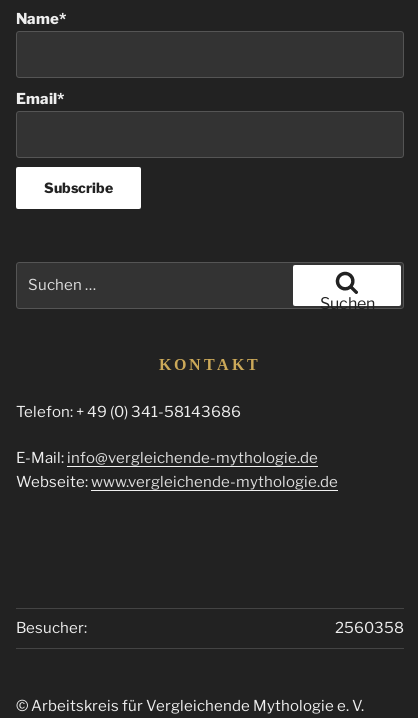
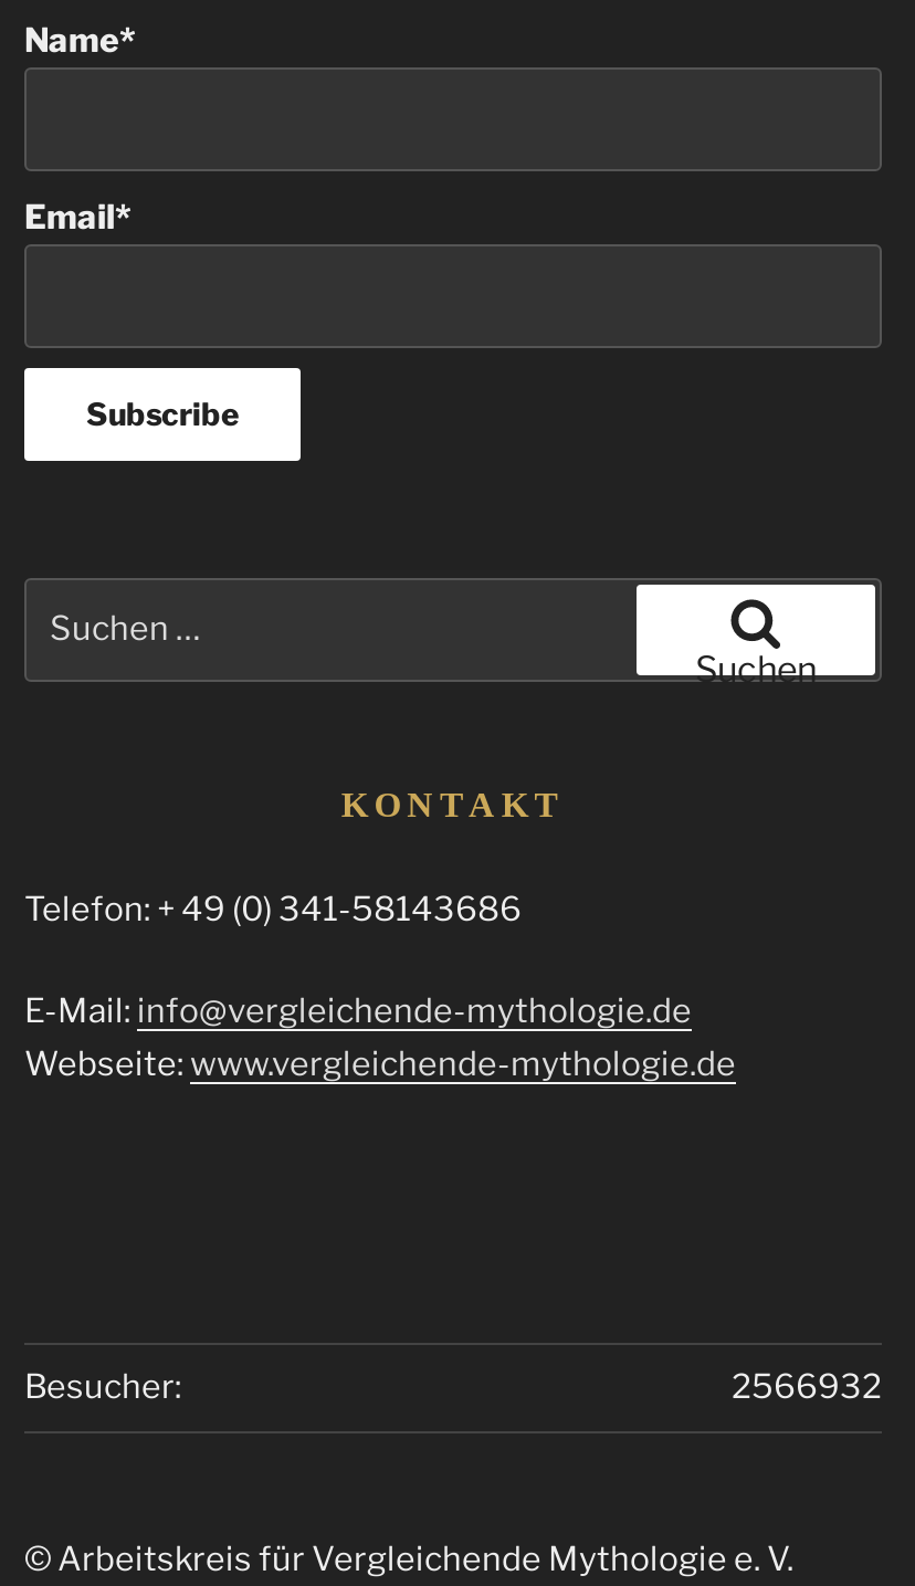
- 2560358
+ 2566932
